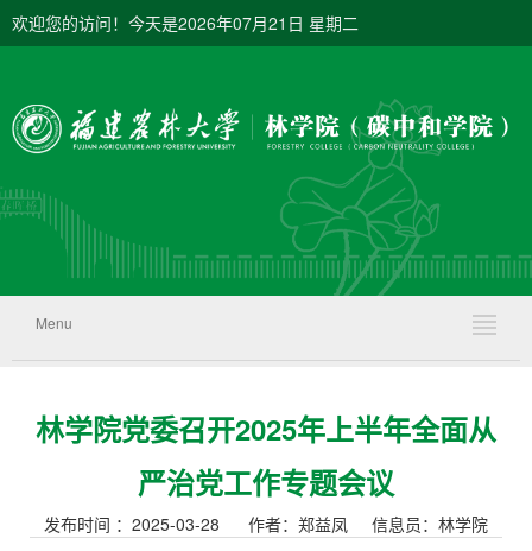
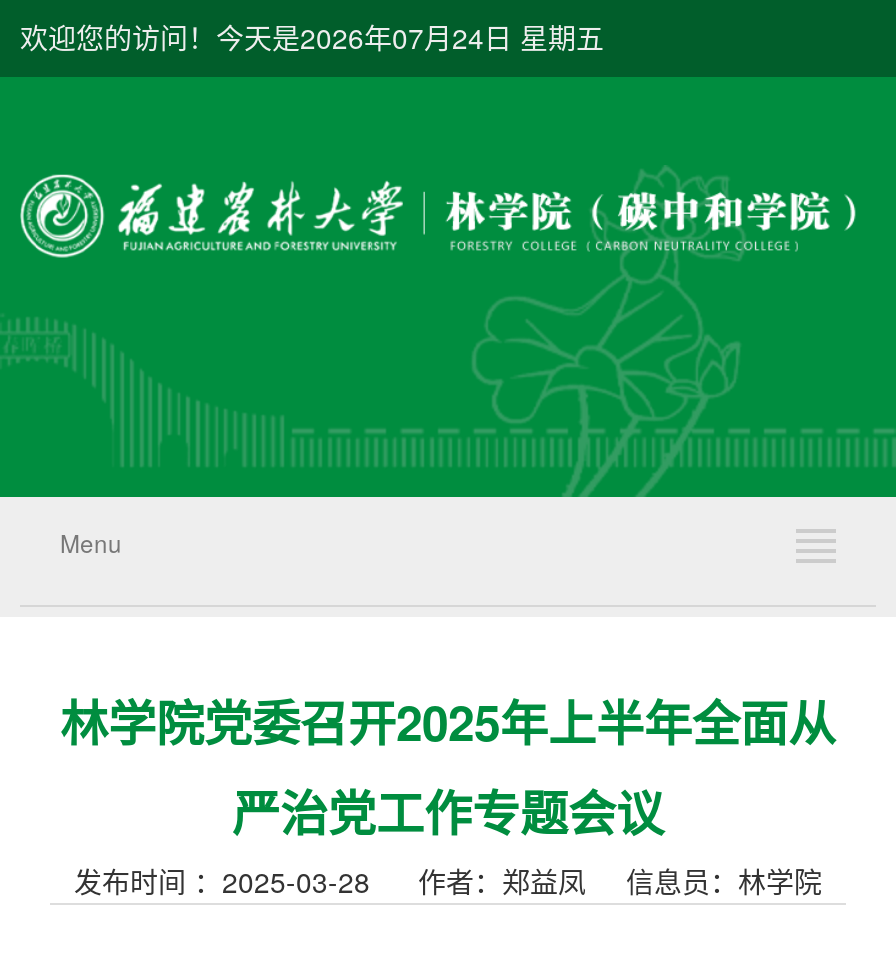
- 欢迎您的访问！今天是2026年07月21日 星期二
+ 欢迎您的访问！今天是2026年07月24日 星期五
